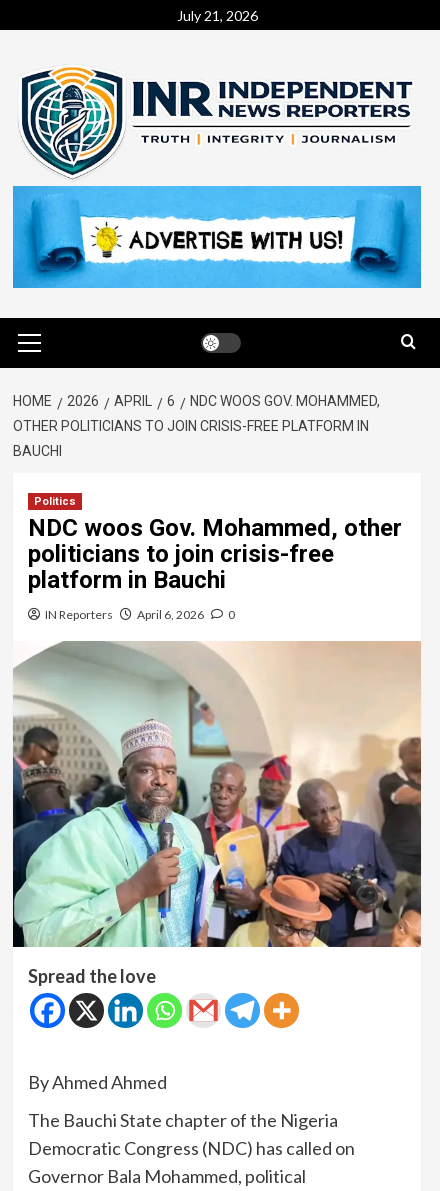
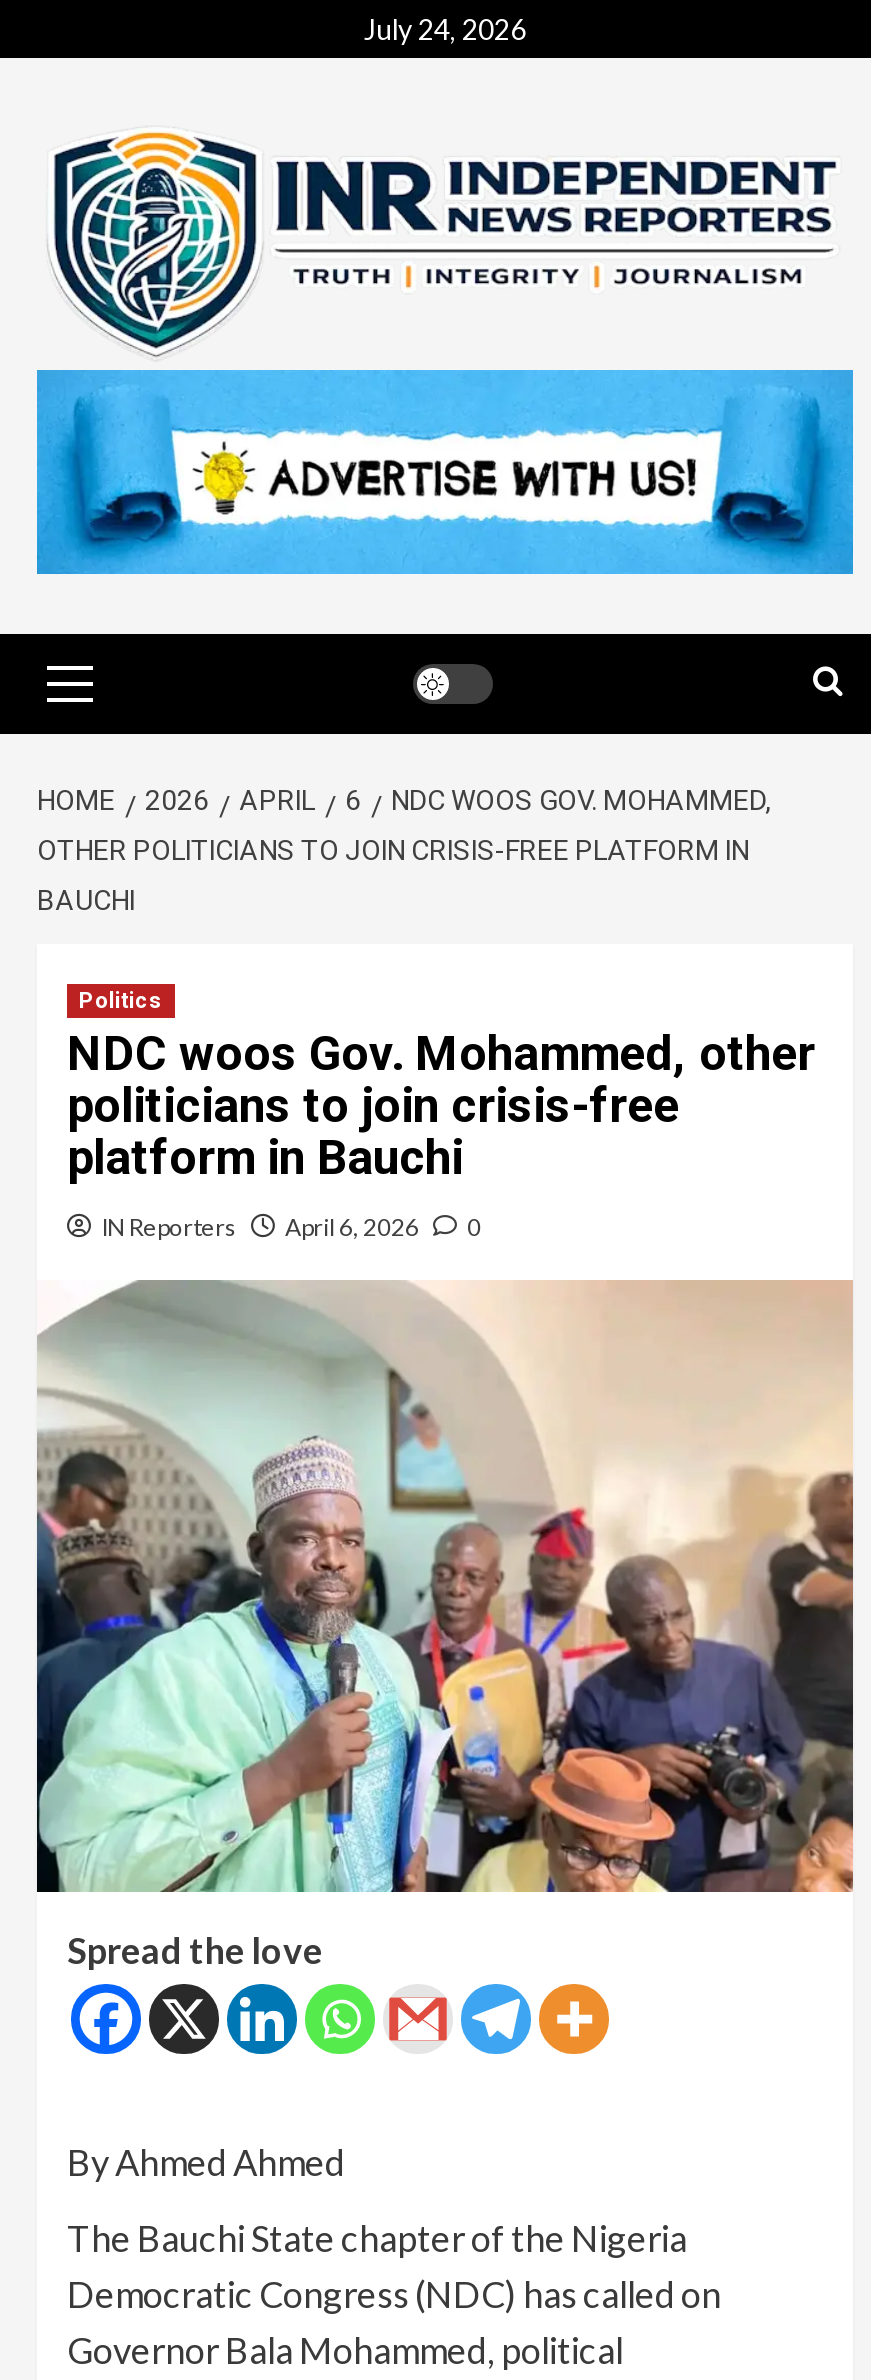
- July 21, 2026
+ July 24, 2026
